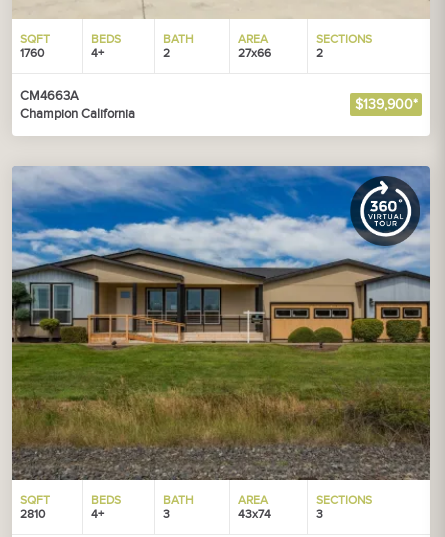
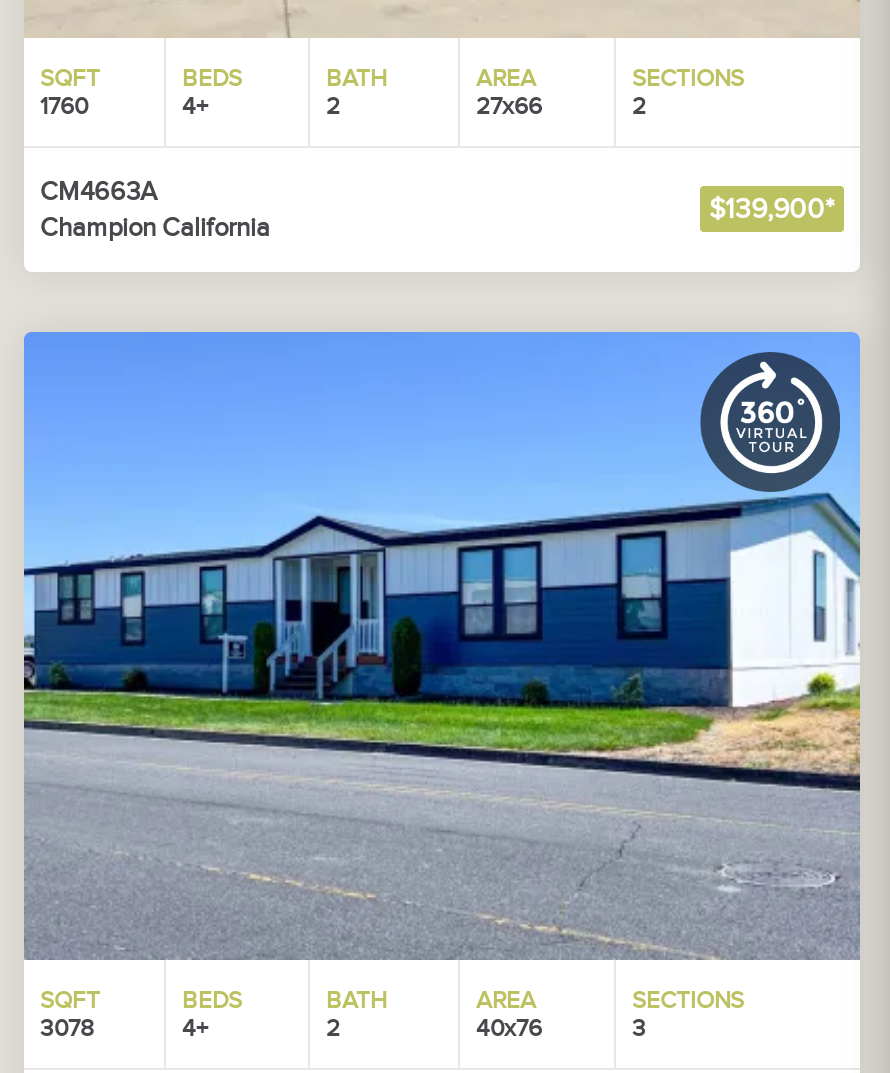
- [image]
- 2810
+ [image]
+ 3078

- 3
+ 2

- 43x74
+ 40x76
